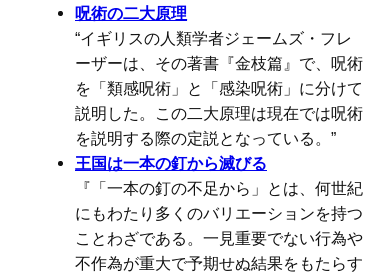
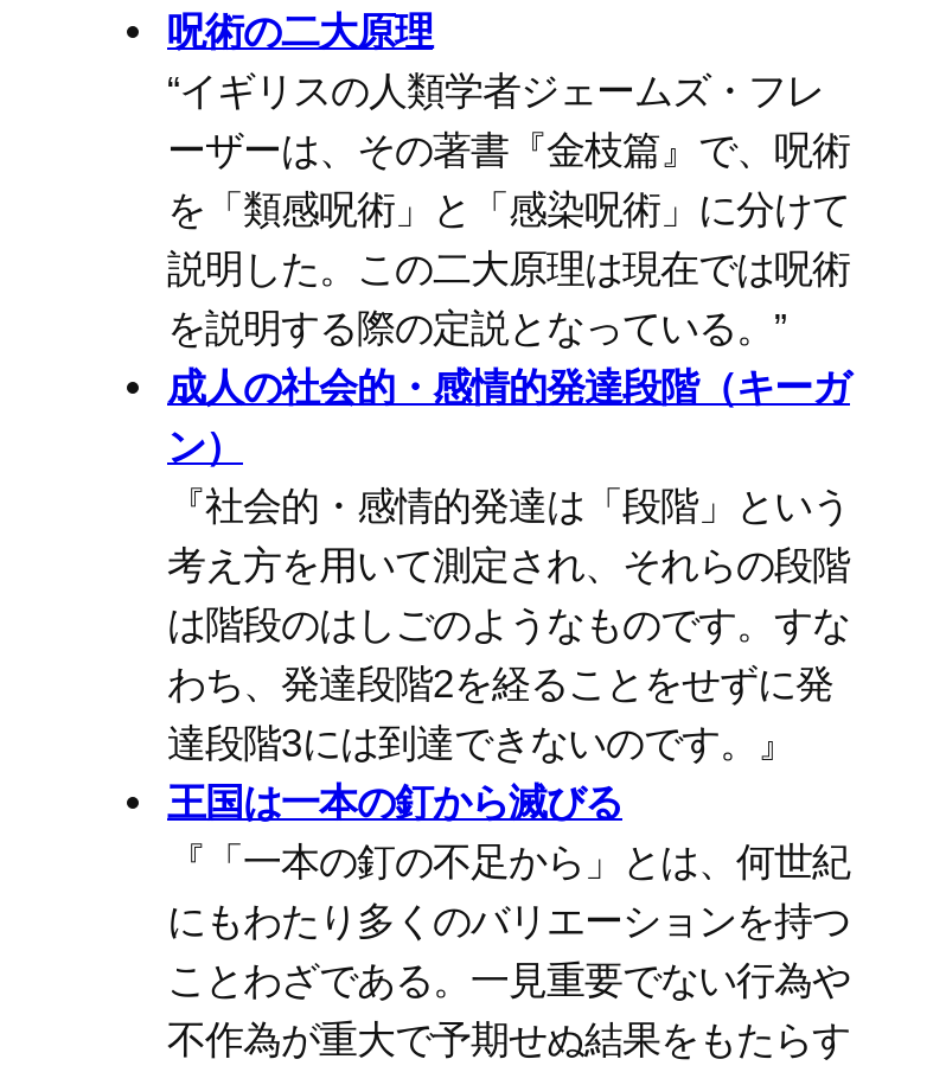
+ 成人の社会的・感情的発達段階（キーガ
+ ン）
+ 『社会的・感情的発達は「段階」という
+ 考え方を用いて測定され、それらの段階
+ は階段のはしごのようなものです。すな
+ わち、発達段階2を経ることをせずに発
+ 達段階3には到達できないのです。』
